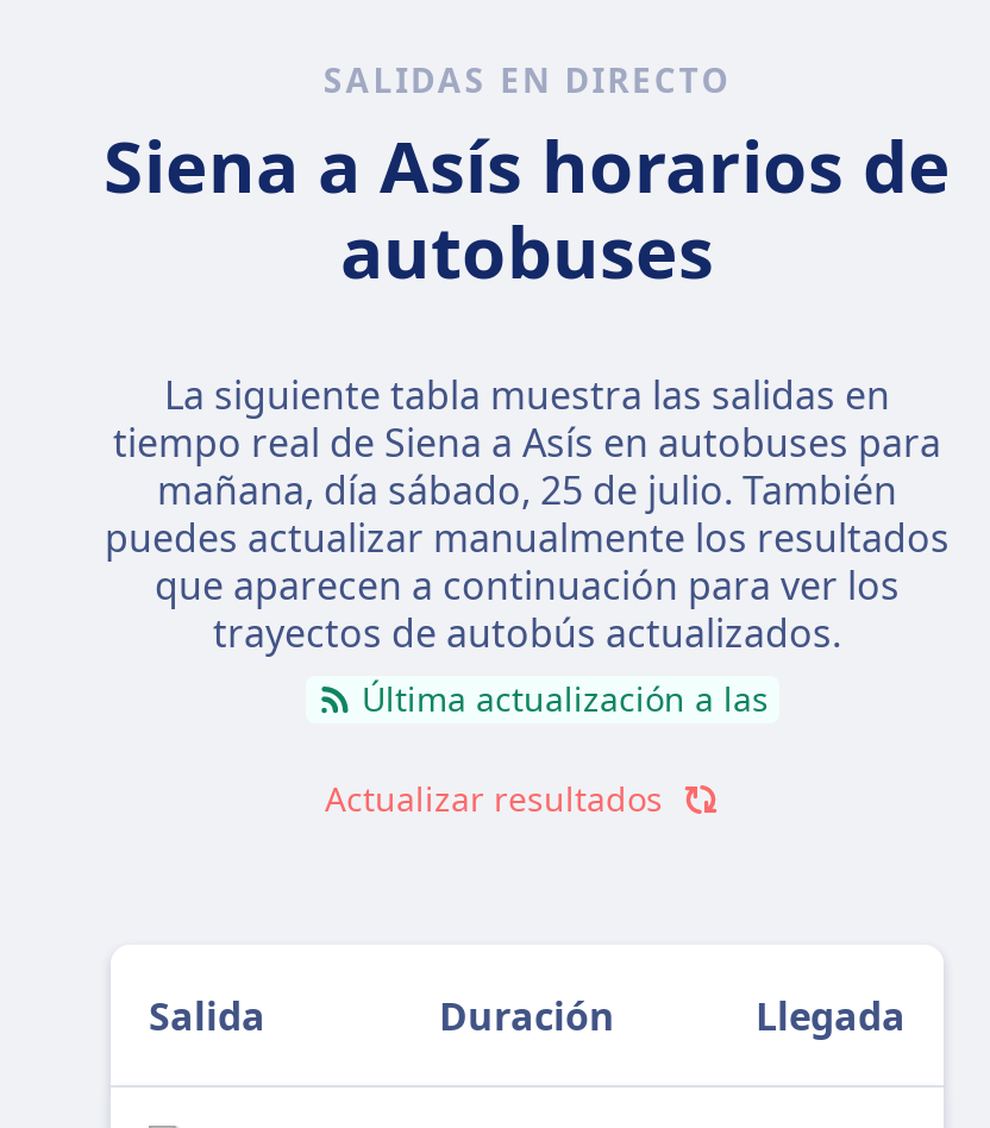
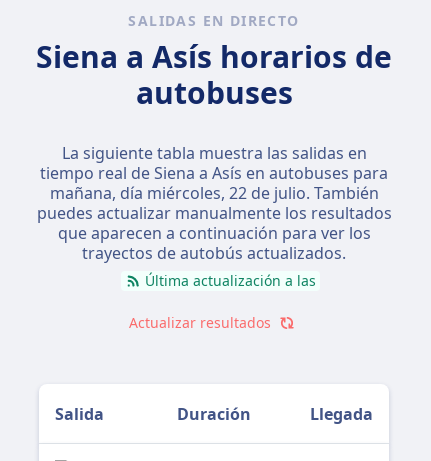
- mañana, día sábado, 25 de julio. También
+ mañana, día miércoles, 22 de julio. También
